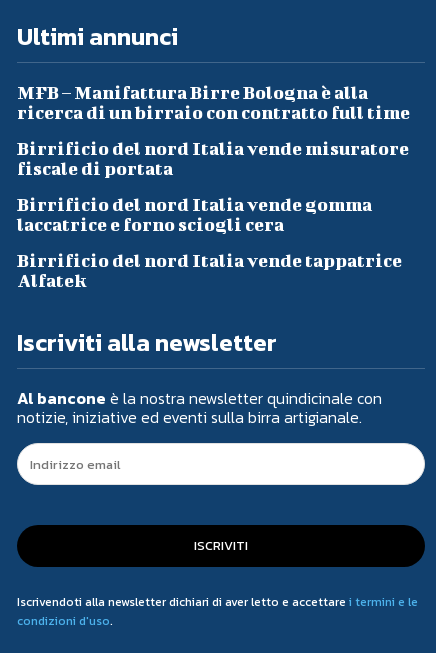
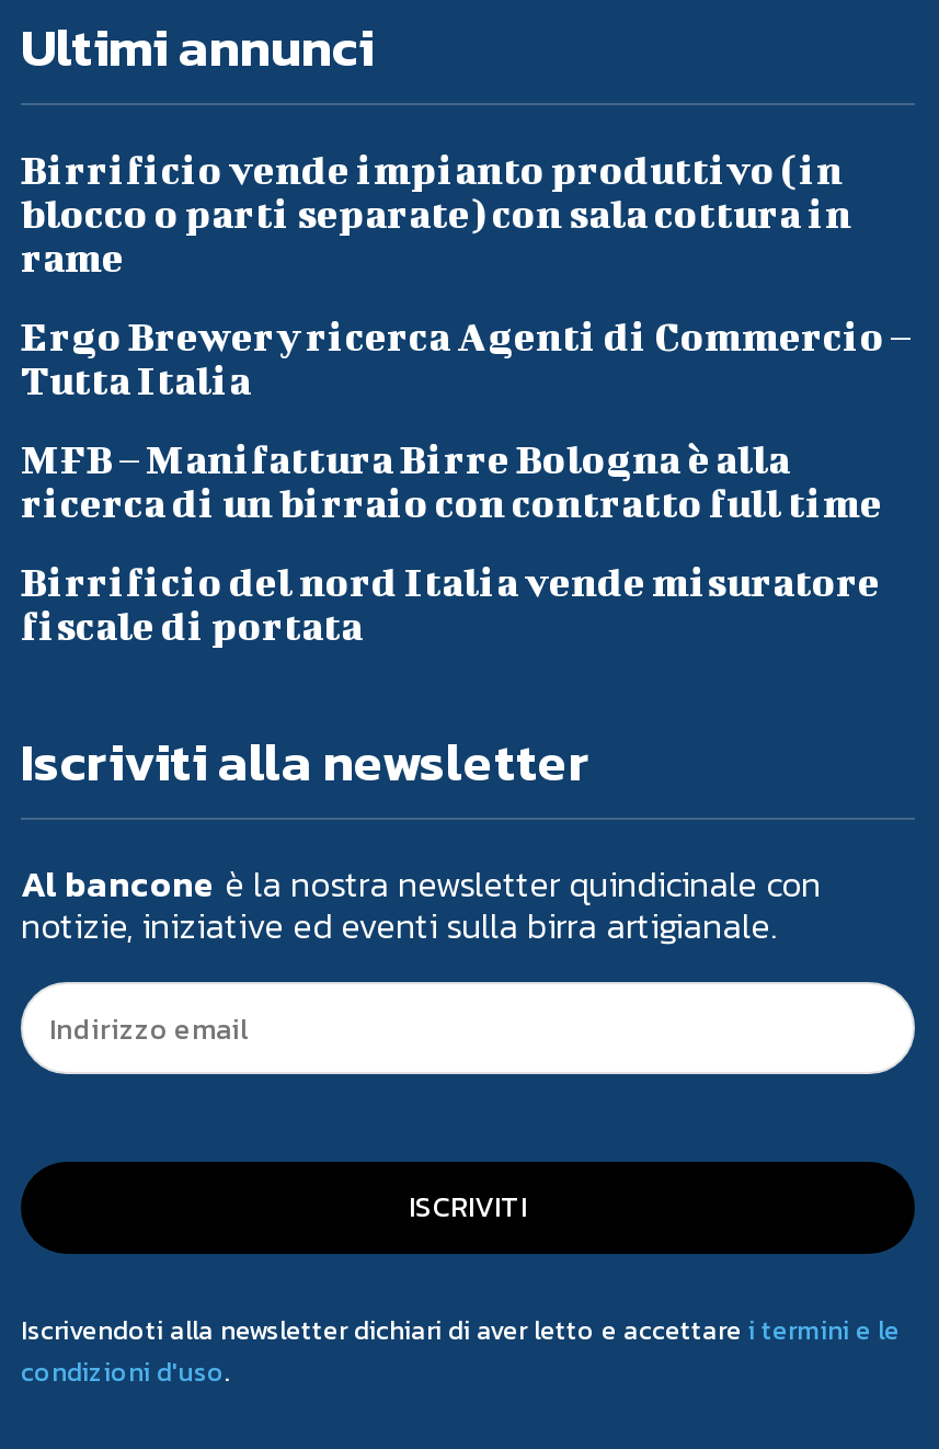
+ Birrificio vende impianto produttivo (in
+ blocco o parti separate) con sala cottura in
+ rame
+ Ergo Brewery ricerca Agenti di Commercio –
+ Tutta Italia

moved down: MFB – Manifattura Birre Bologna è alla | ricerca di un birraio con contratto full time | Birrificio del nord Italia vende misuratore | fiscale di portata

- Birrificio del nord Italia vende gomma
- laccatrice e forno sciogli cera
- Birrificio del nord Italia vende tappatrice
- Alfatek
